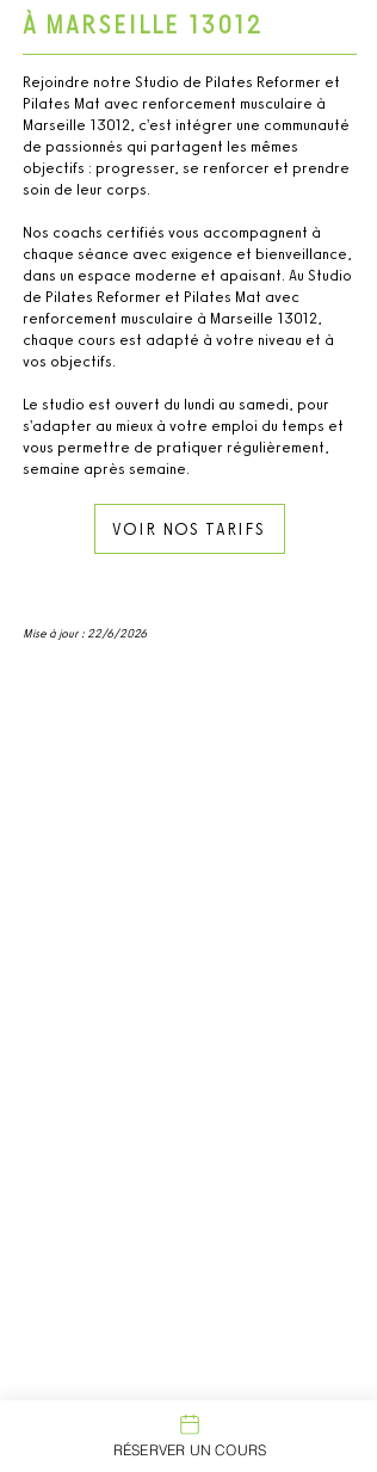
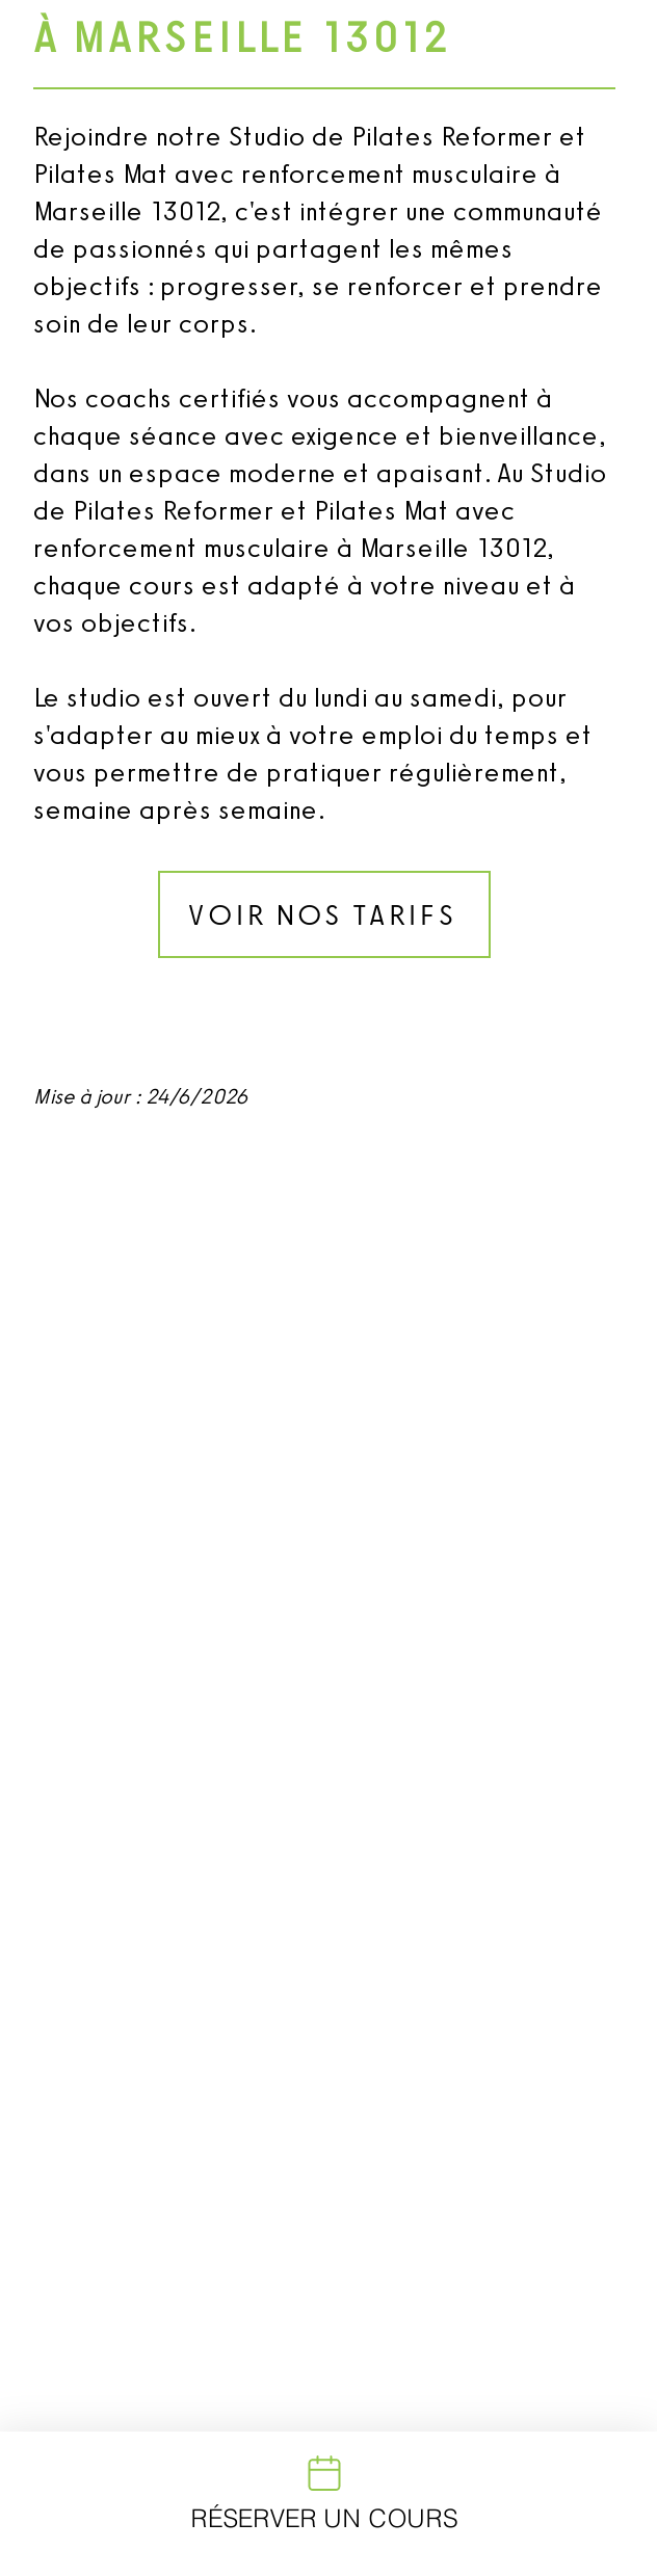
- Mise à jour : 22/6/2026
+ Mise à jour : 24/6/2026
